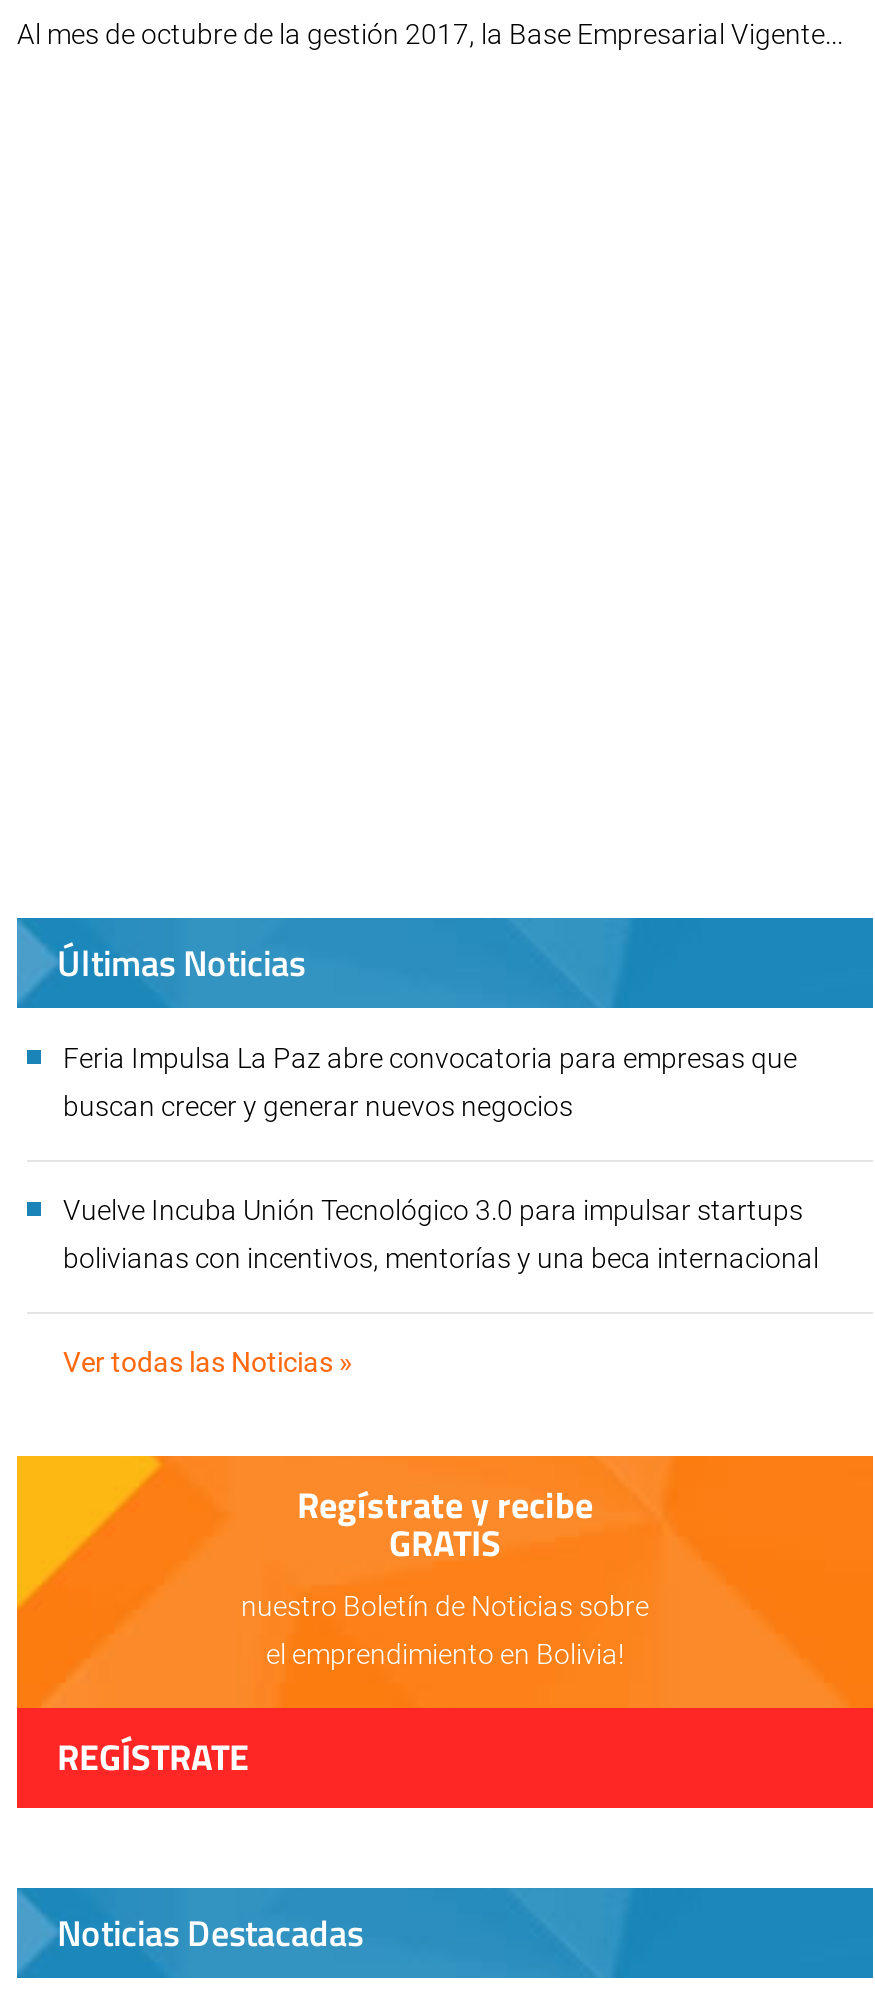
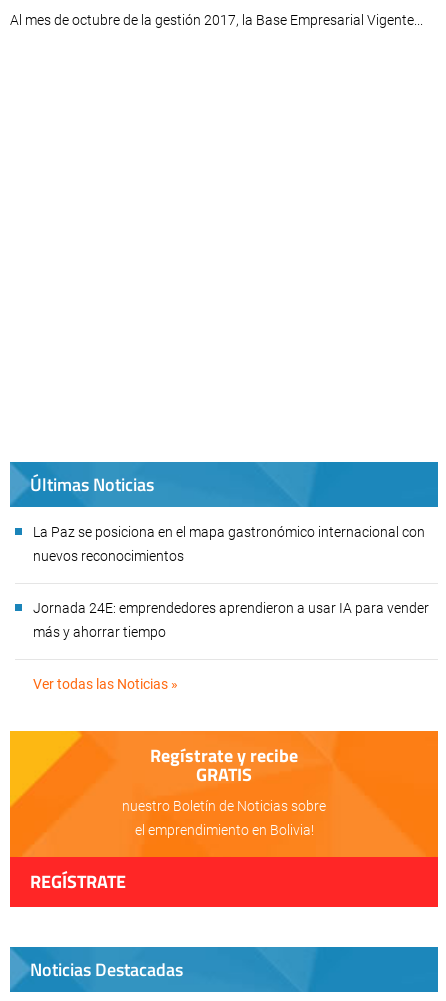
- Feria Impulsa La Paz abre convocatoria para empresas que
+ La Paz se posiciona en el mapa gastronómico internacional con

- buscan crecer y generar nuevos negocios
+ nuevos reconocimientos

- Vuelve Incuba Unión Tecnológico 3.0 para impulsar startups
+ Jornada 24E: emprendedores aprendieron a usar IA para vender

- bolivianas con incentivos, mentorías y una beca internacional
+ más y ahorrar tiempo
